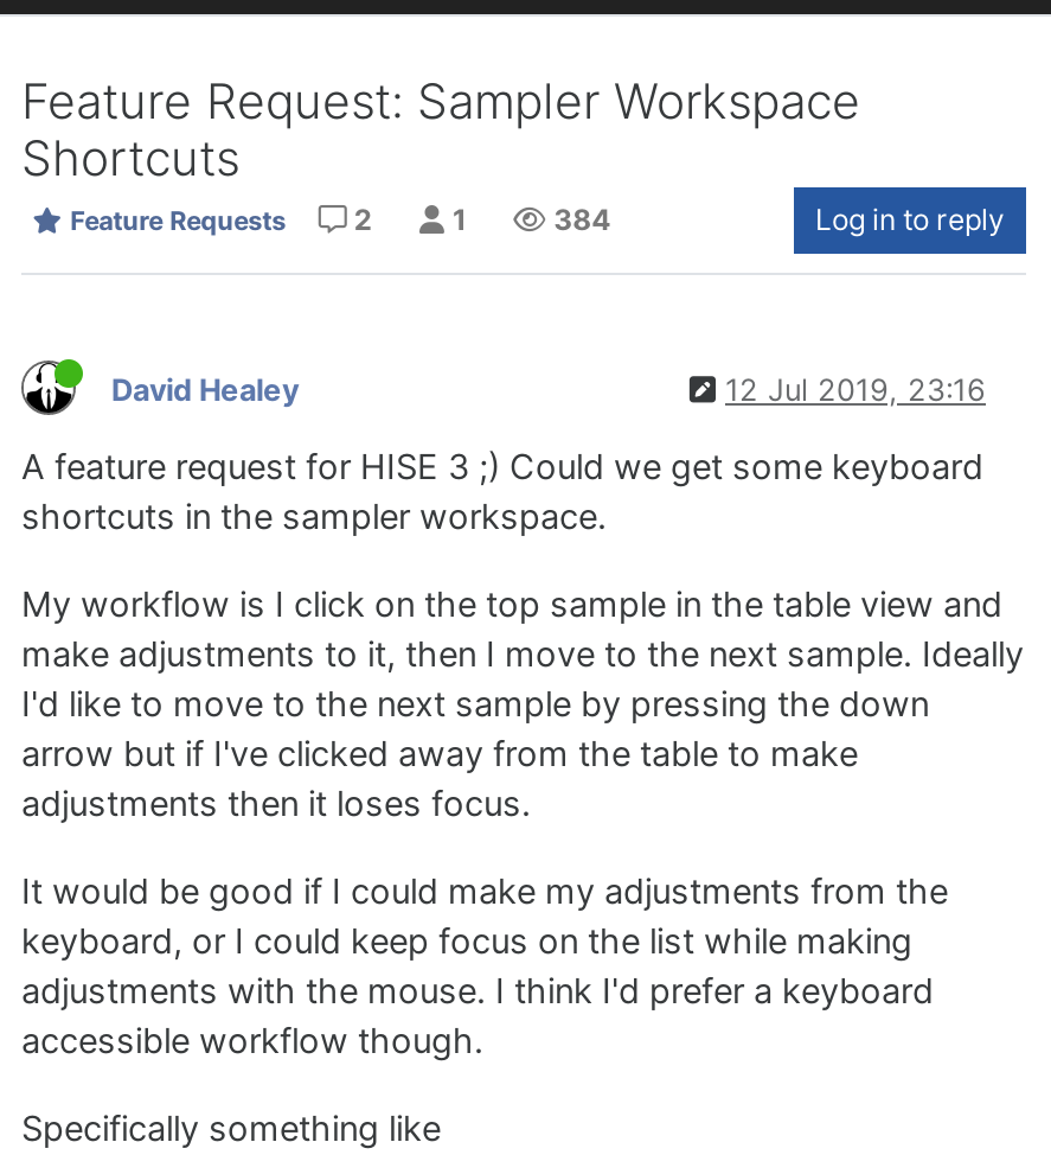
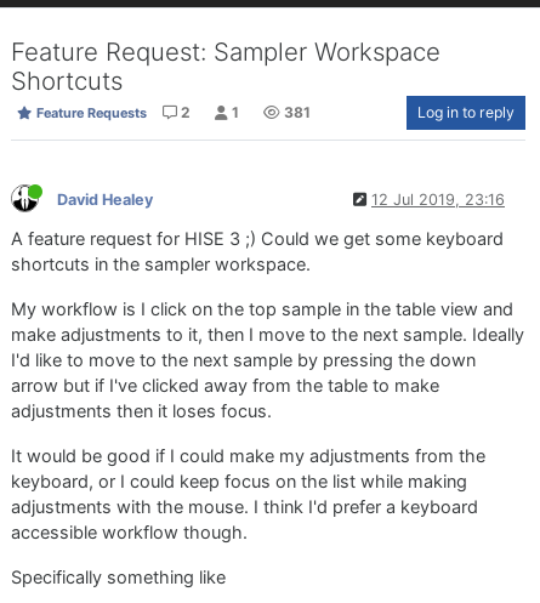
- 384
+ 381
